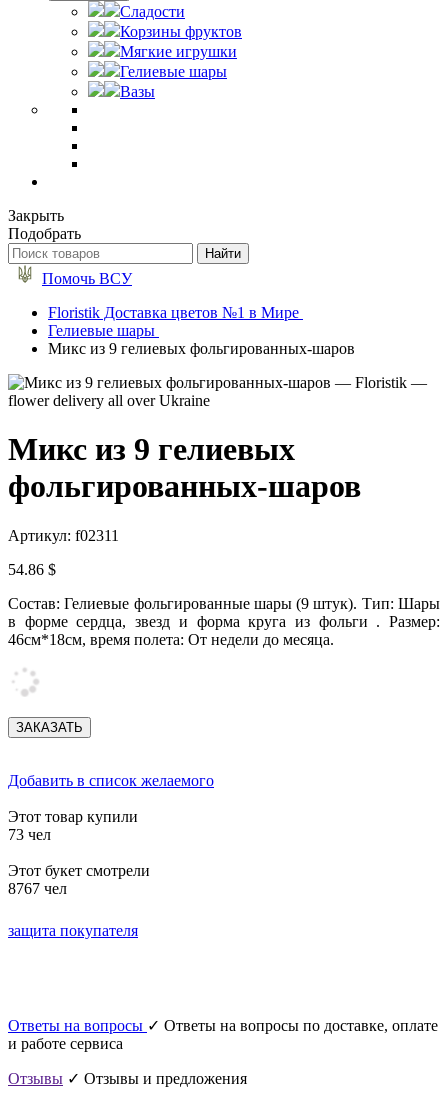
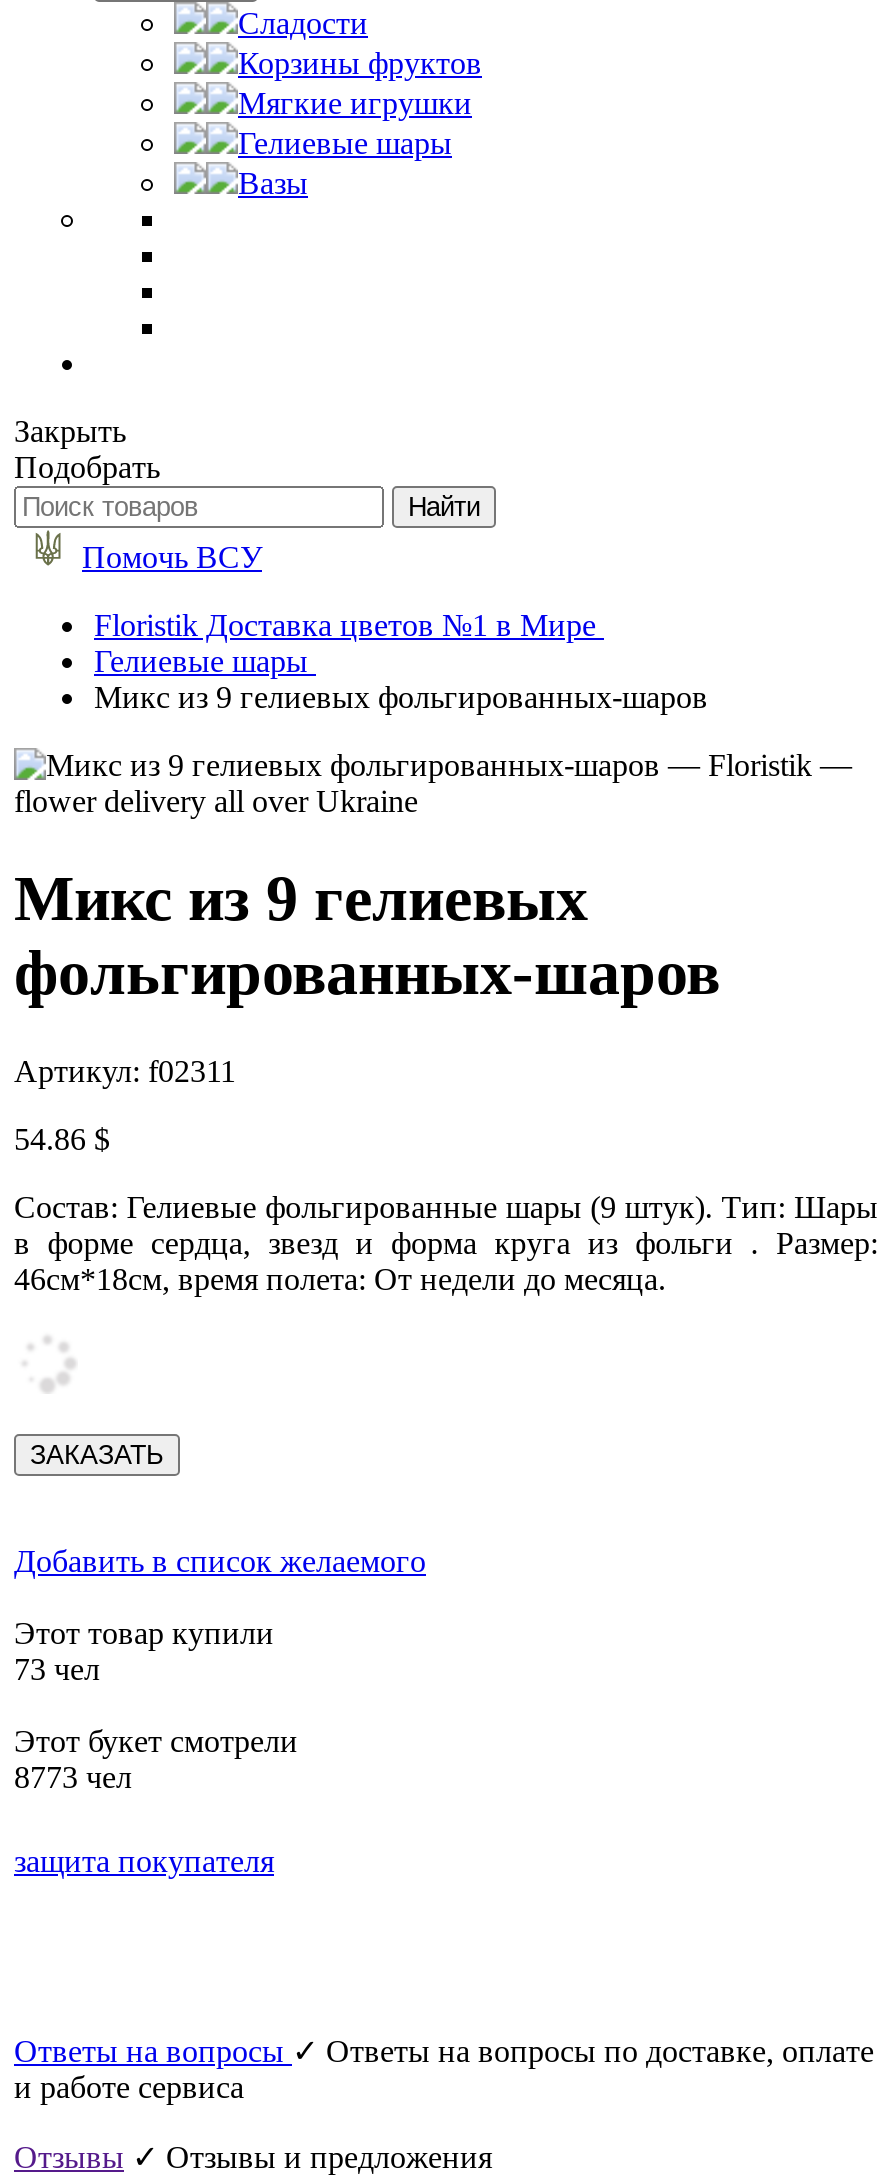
- 8767 чел
+ 8773 чел
